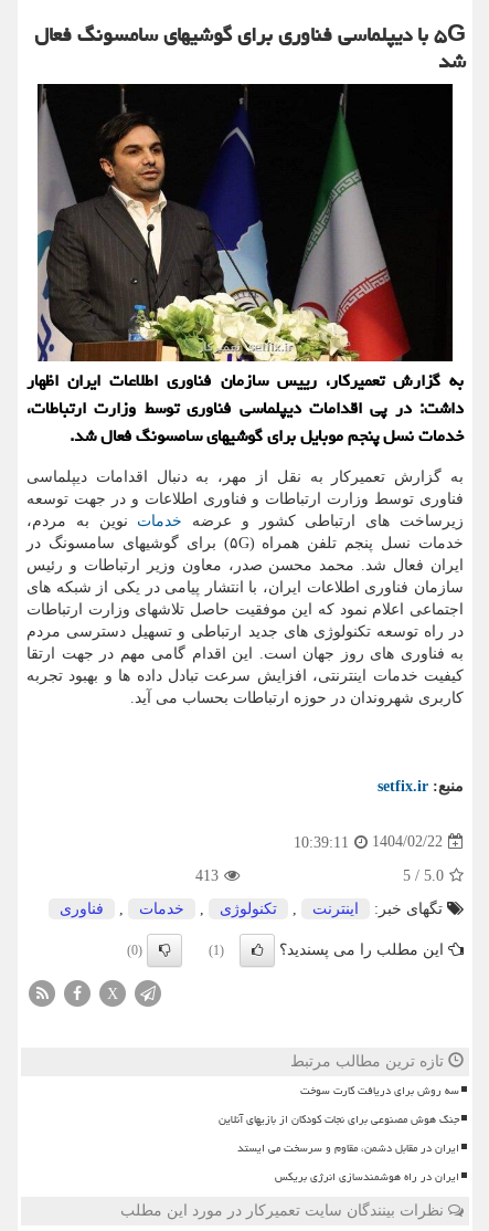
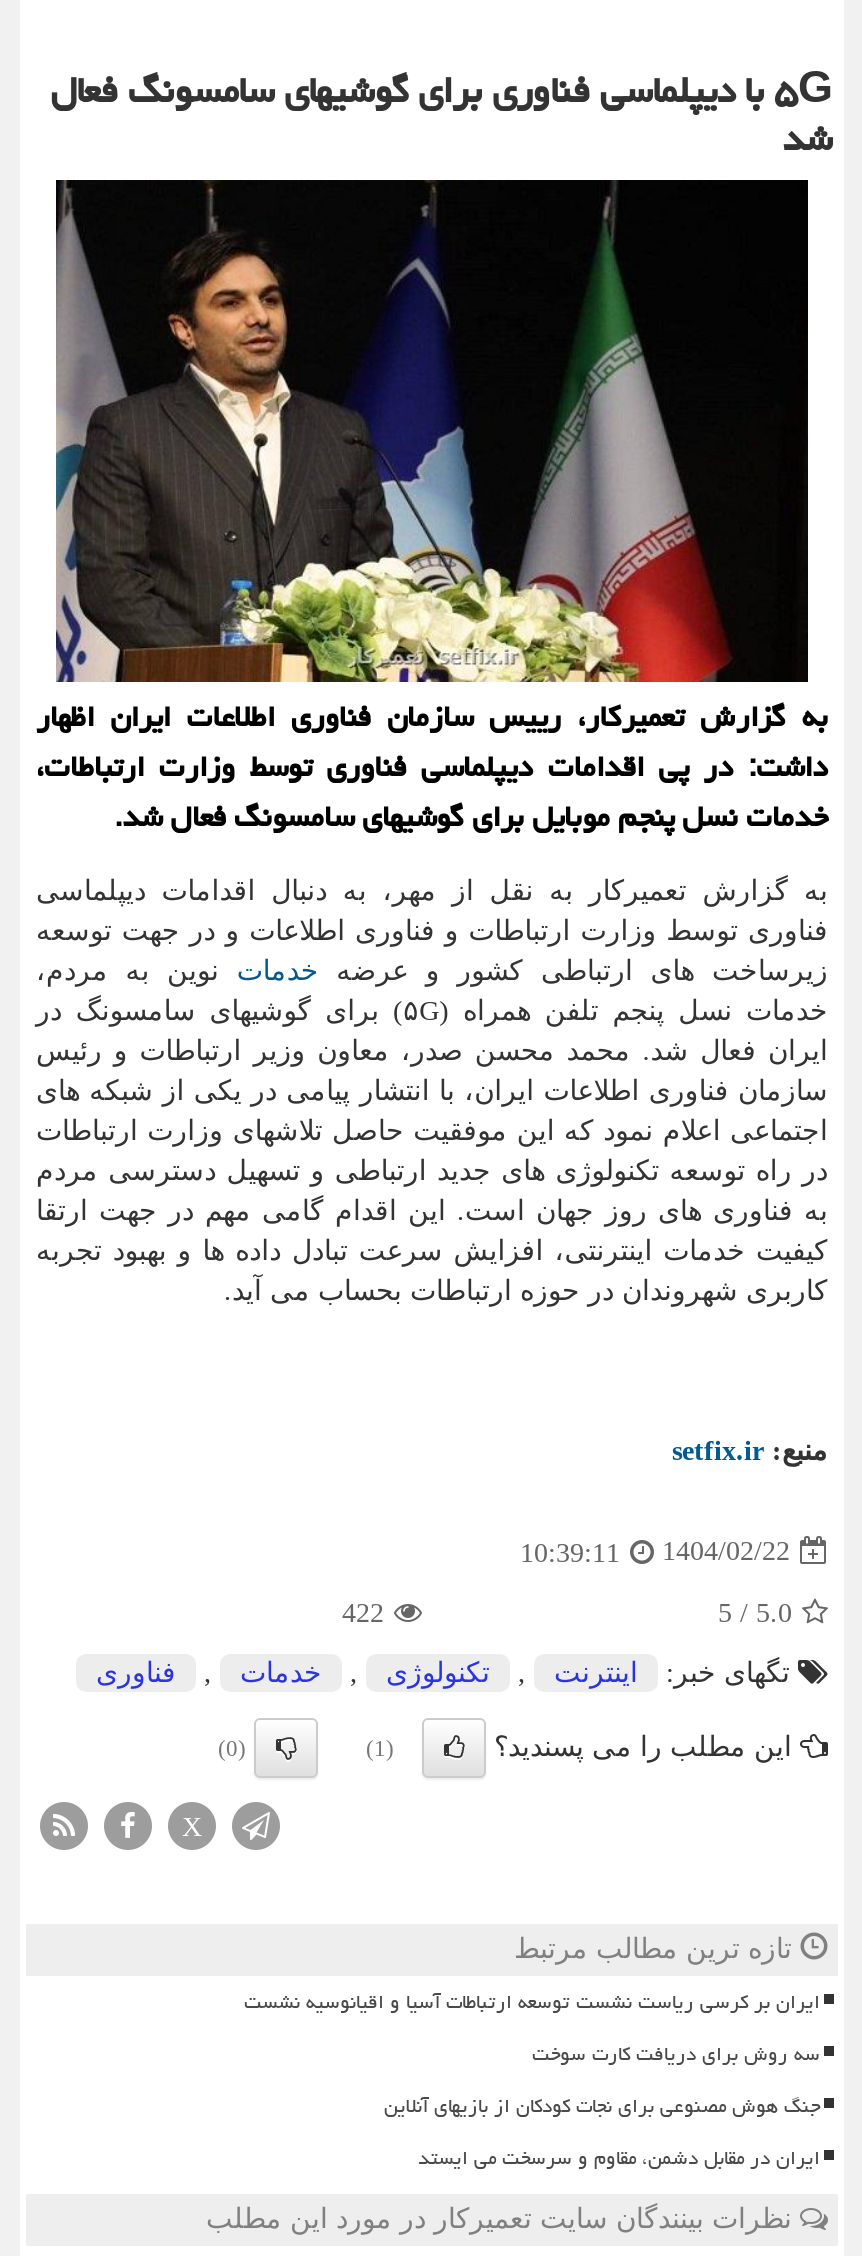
- 413
+ 422

+ ایران بر کرسی ریاست نشست توسعه ارتباطات آسیا و اقیانوسیه نشست

moved down: سه روش برای دریافت کارت سوخت | جنگ هوش مصنوعی برای نجات کودکان از بازیهای آنلاین | ایران در مقابل دشمن، مقاوم و سرسخت می ایستد

- ایران در راه هوشمندسازی انرژی بریکس
